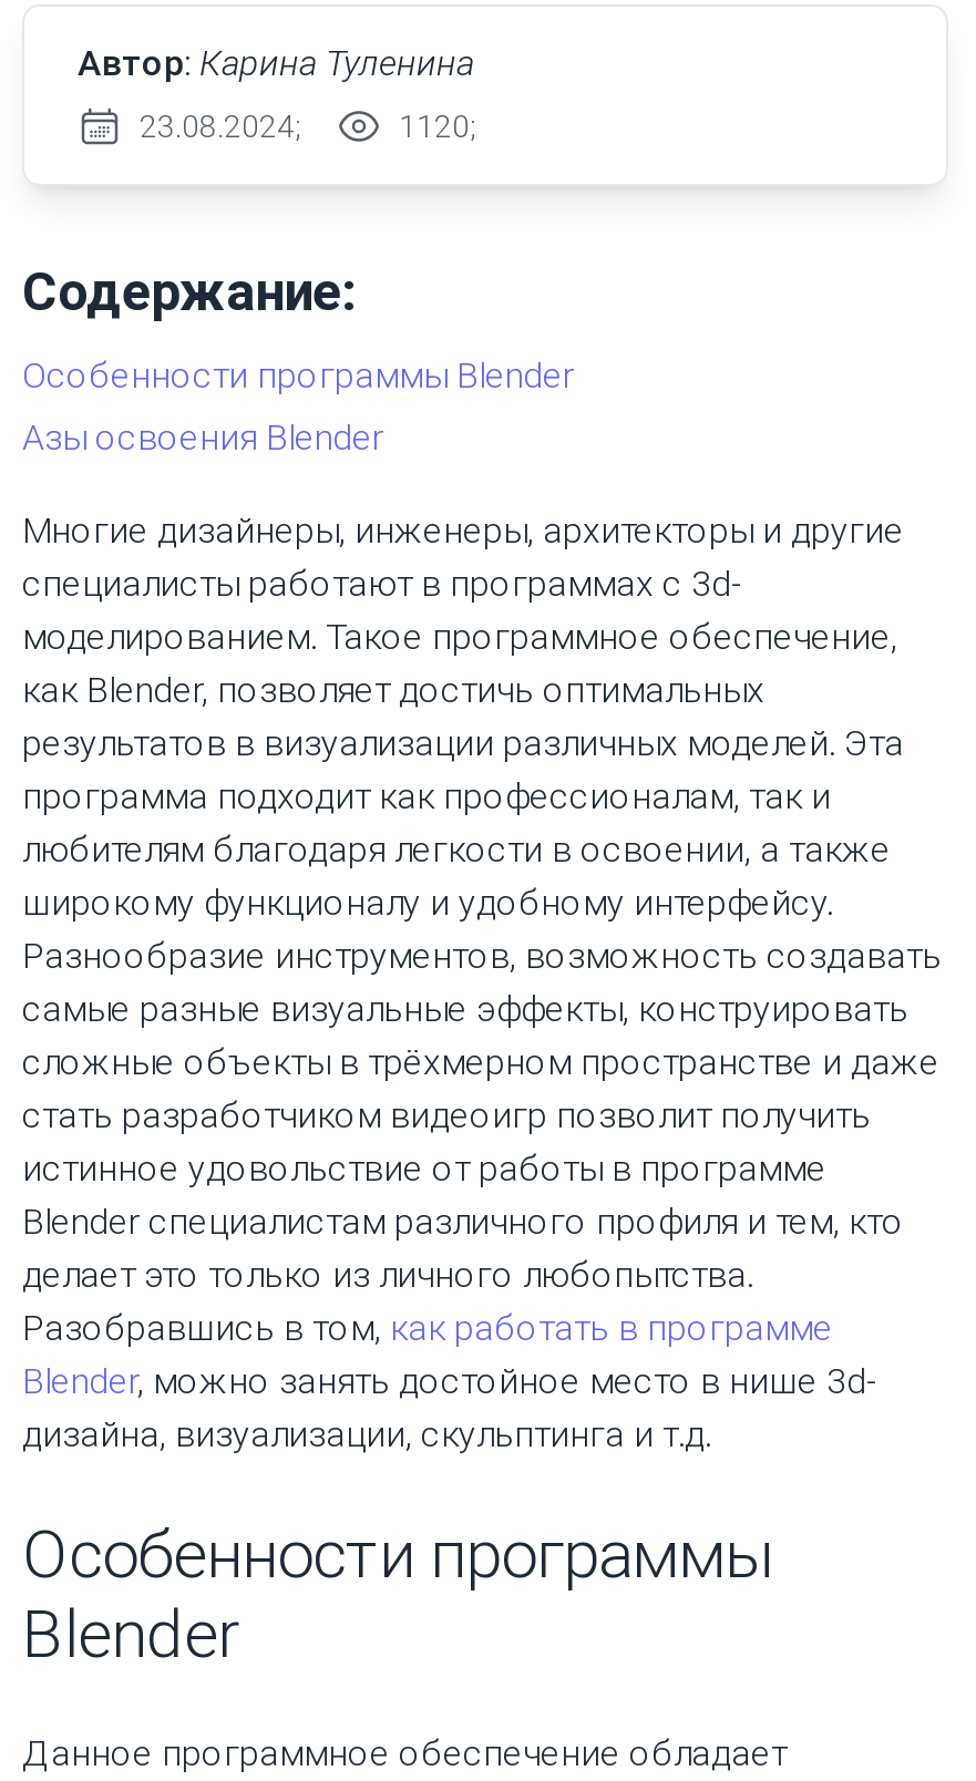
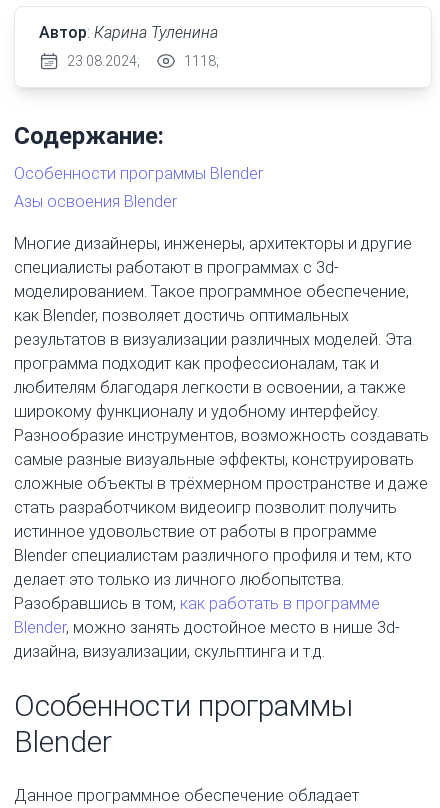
- 1120;
+ 1118;
